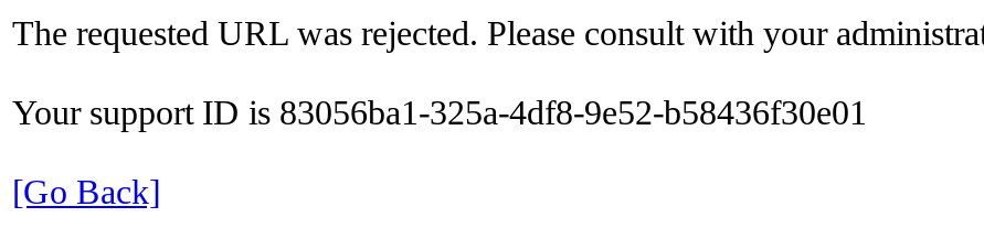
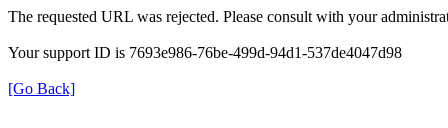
- Your support ID is 83056ba1-325a-4df8-9e52-b58436f30e01
+ Your support ID is 7693e986-76be-499d-94d1-537de4047d98
